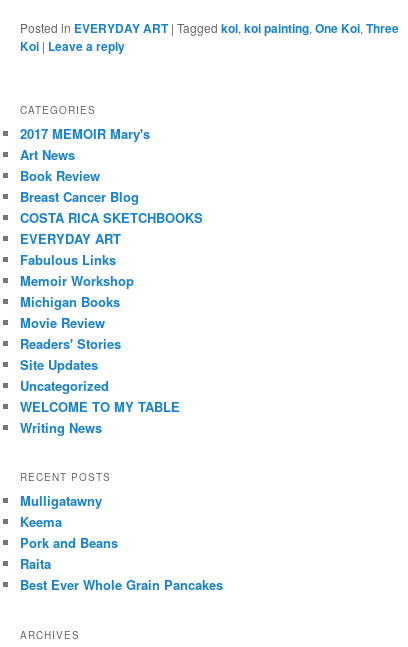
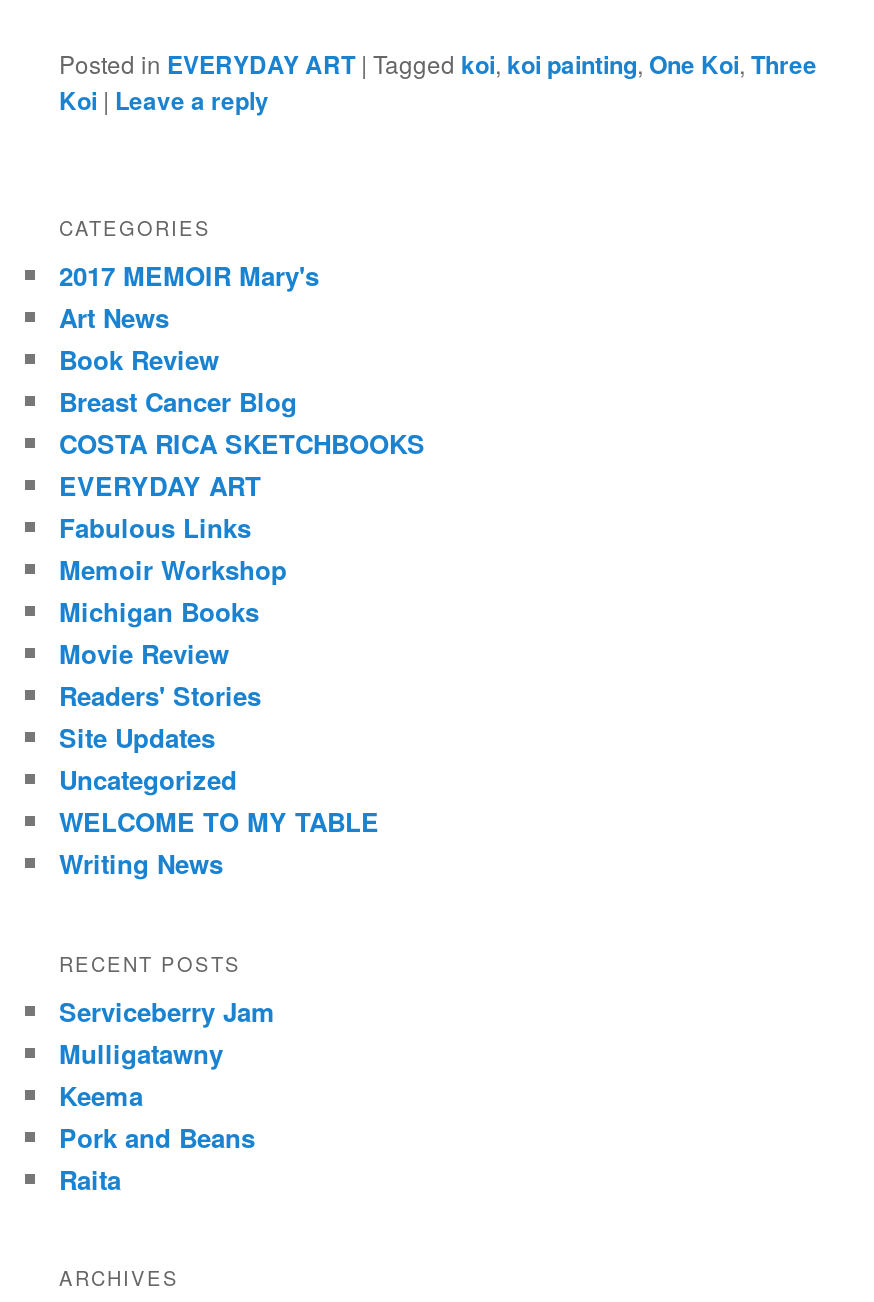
+ Serviceberry Jam

moved down: Mulligatawny | Keema | Pork and Beans | Raita

- Best Ever Whole Grain Pancakes
